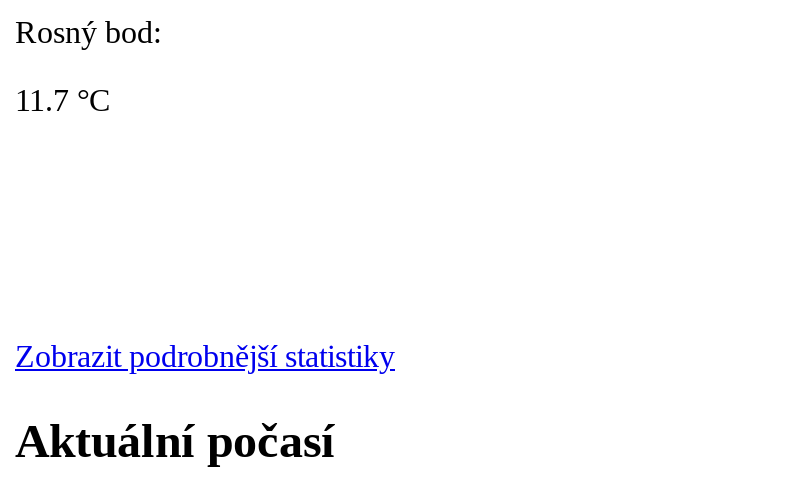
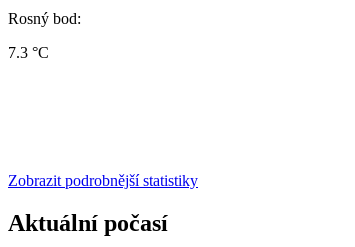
- 11.7 °C
+ 7.3 °C
